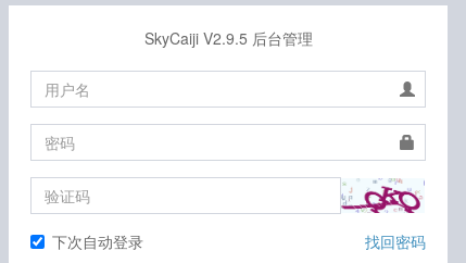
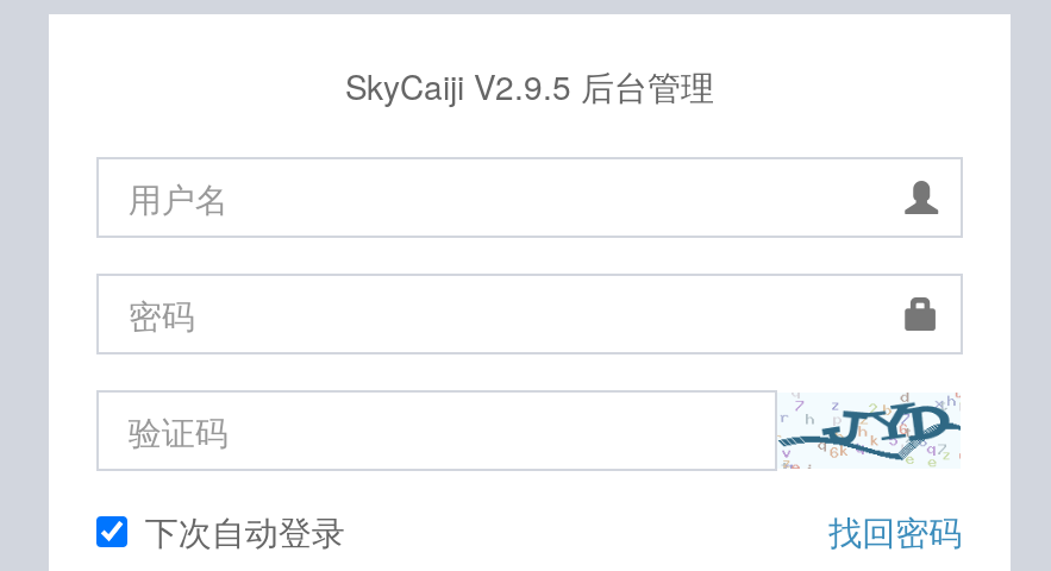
- [image]
+ [image]
